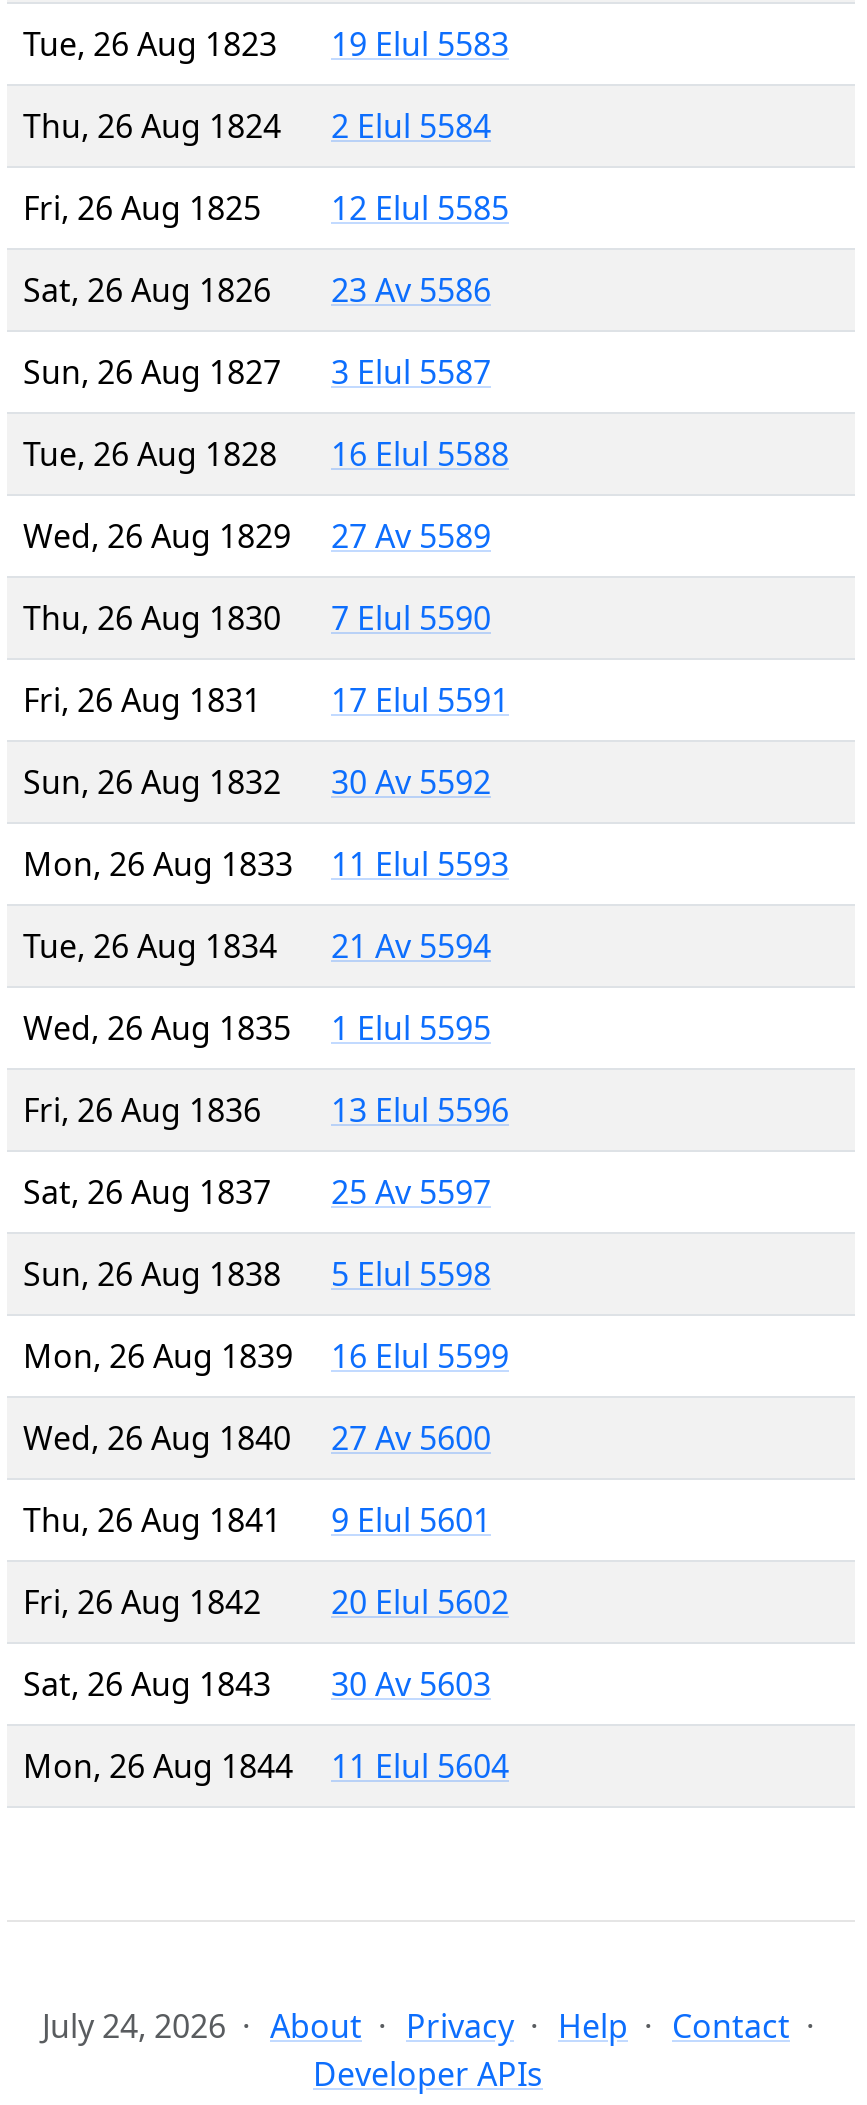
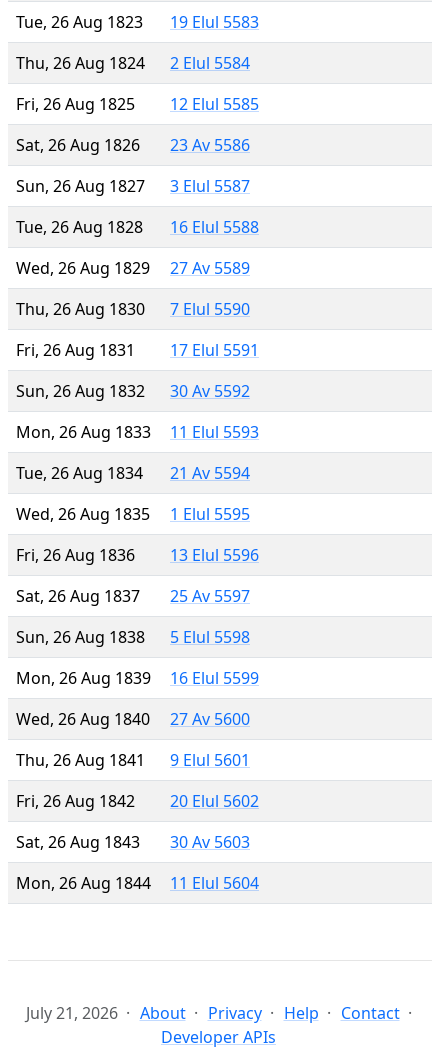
- July 24, 2026 About Privacy Help Contact
+ July 21, 2026 About Privacy Help Contact
